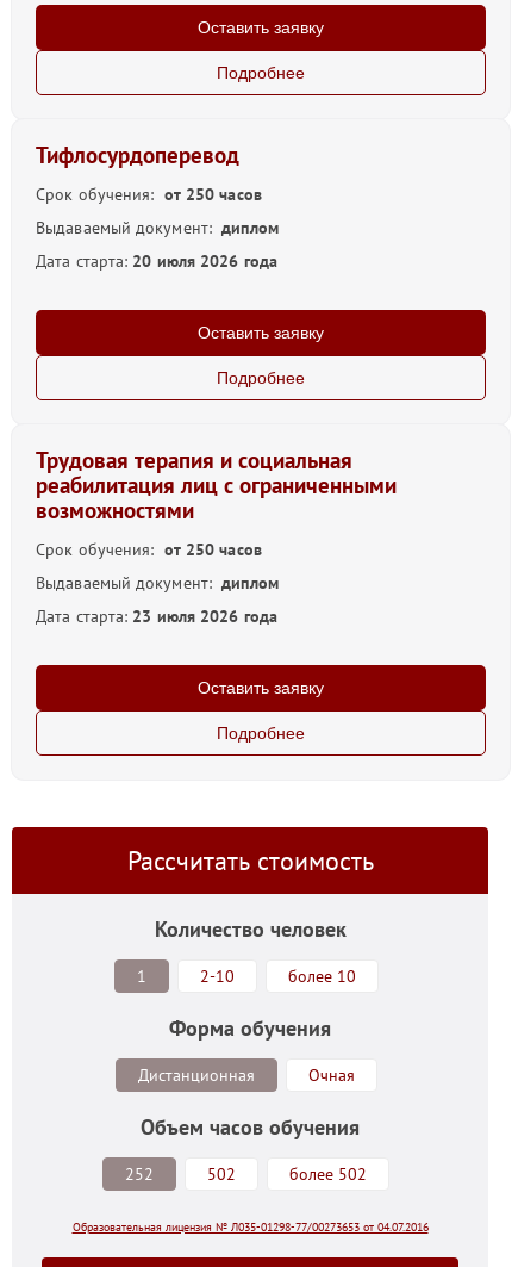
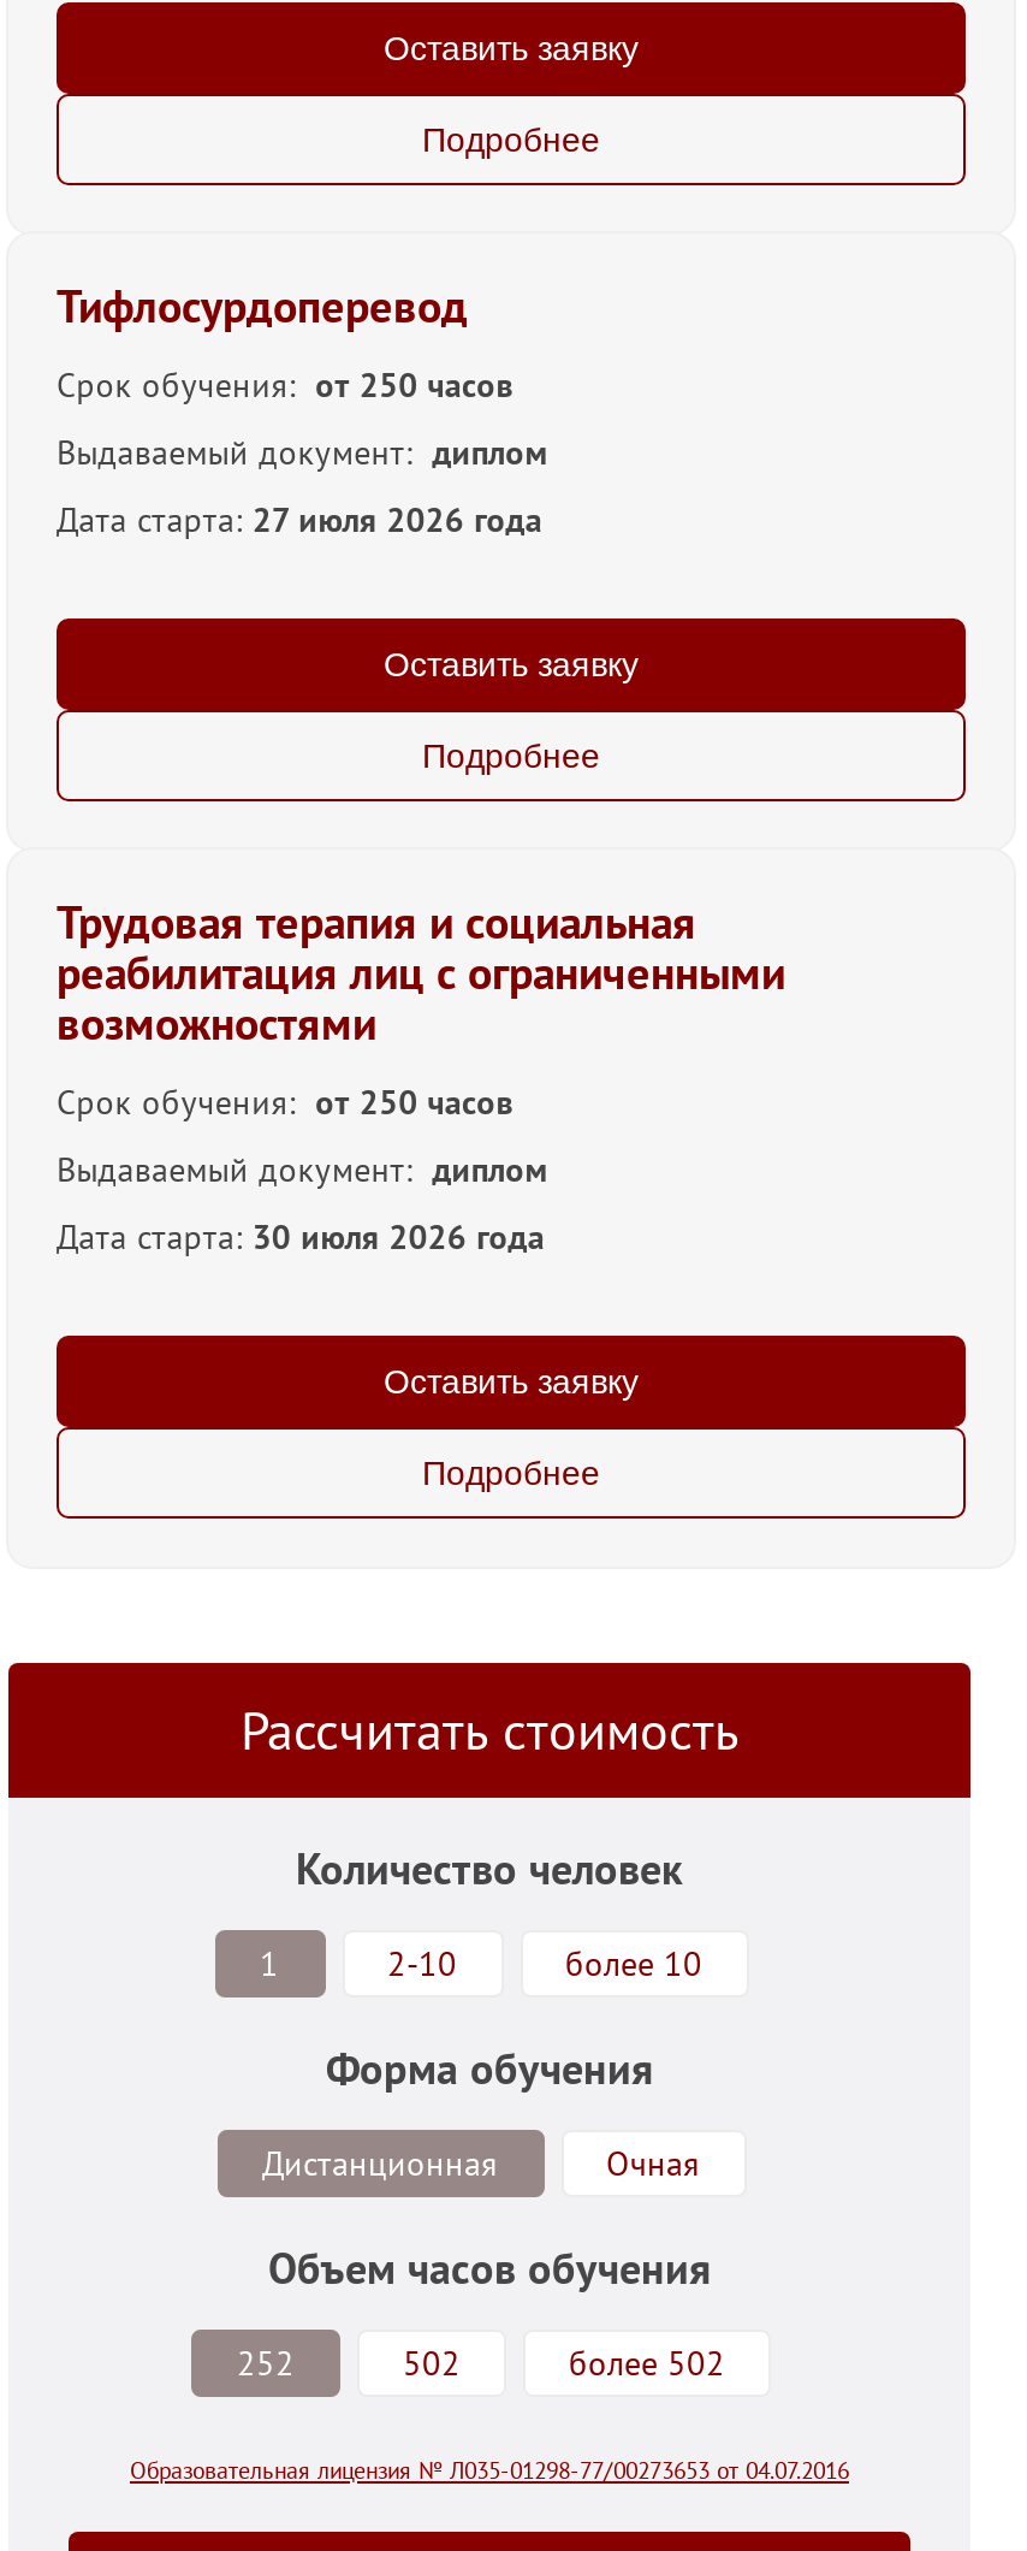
- Дата старта: 20 июля 2026 года
+ Дата старта: 27 июля 2026 года

- Дата старта: 23 июля 2026 года
+ Дата старта: 30 июля 2026 года
